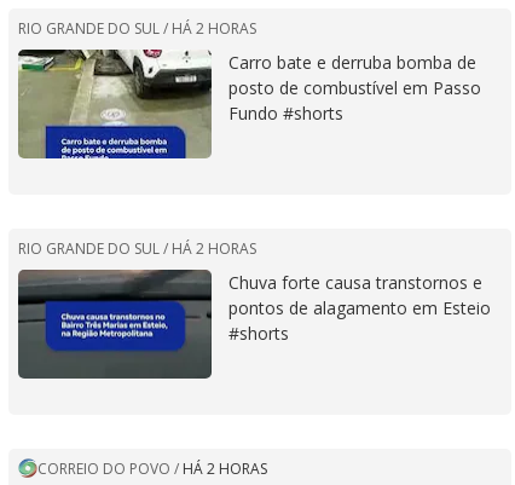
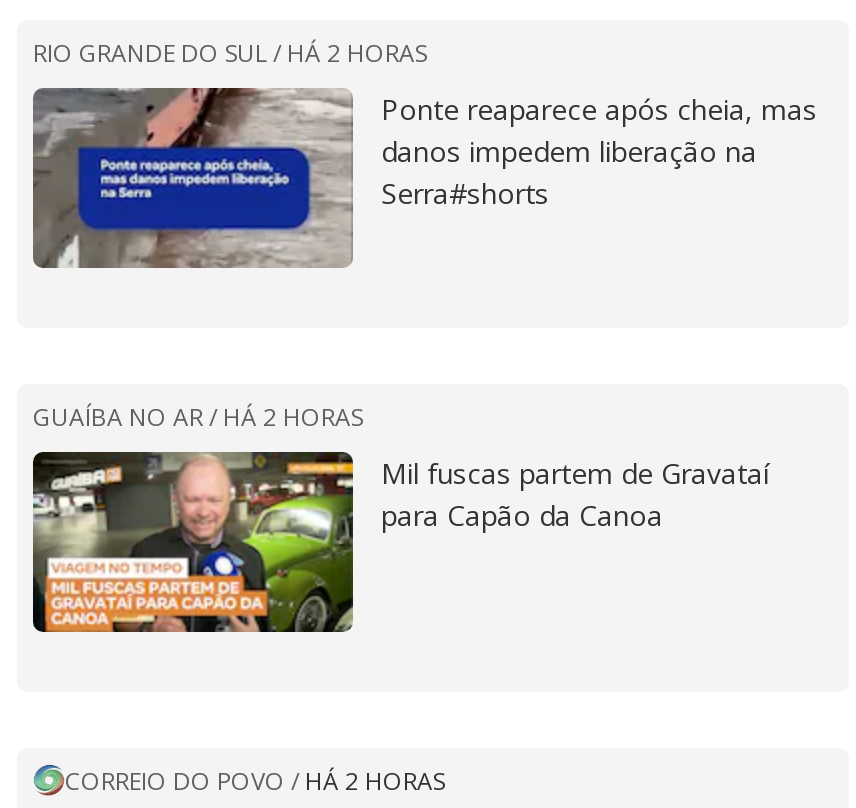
- [image]
- Carro bate e derruba bomba de
- posto de combustível em Passo
- Fundo #shorts
+ [image]
+ Ponte reaparece após cheia, mas
+ danos impedem liberação na
+ Serra#shorts

- RIO GRANDE DO SUL / HÁ 2 HORAS
+ GUAÍBA NO AR / HÁ 2 HORAS

- [image]
- Chuva forte causa transtornos e
- pontos de alagamento em Esteio
- #shorts
+ [image]
+ Mil fuscas partem de Gravataí
+ para Capão da Canoa
